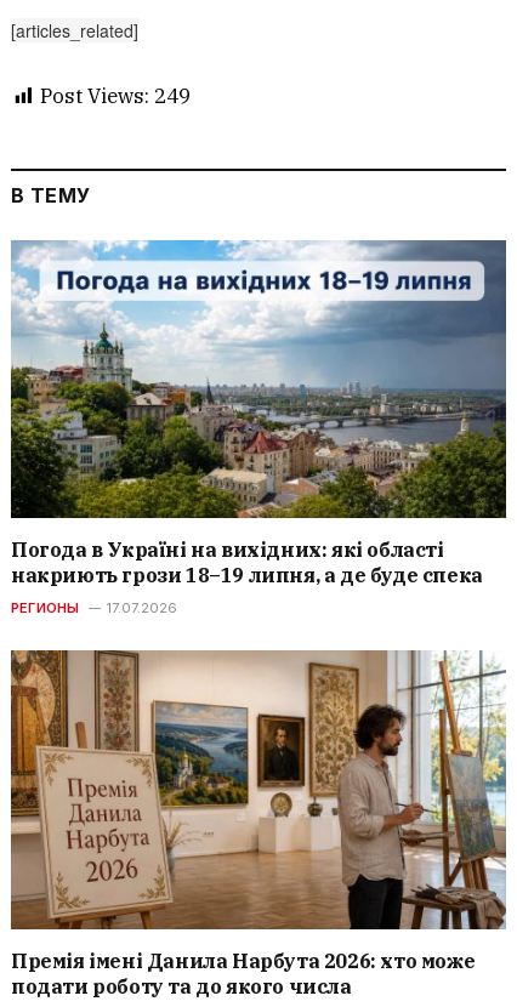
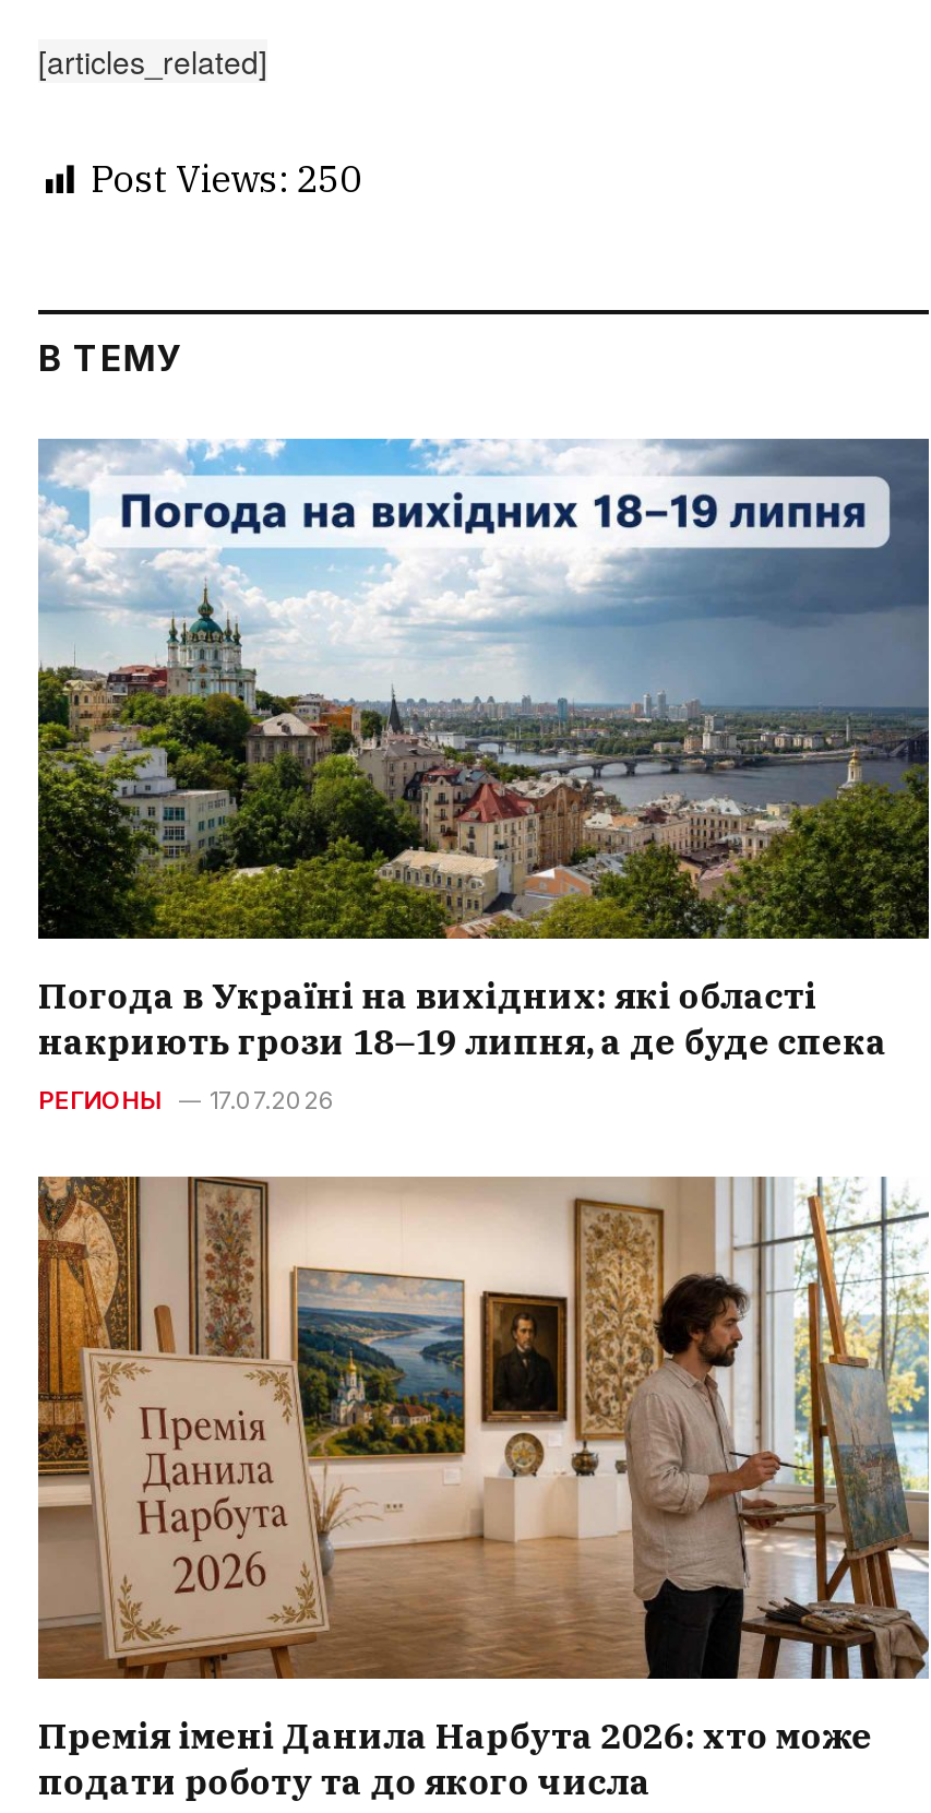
- Post Views: 249
+ Post Views: 250
